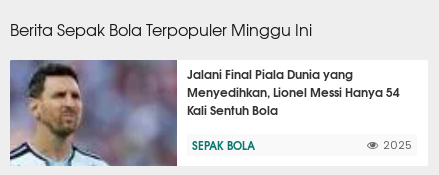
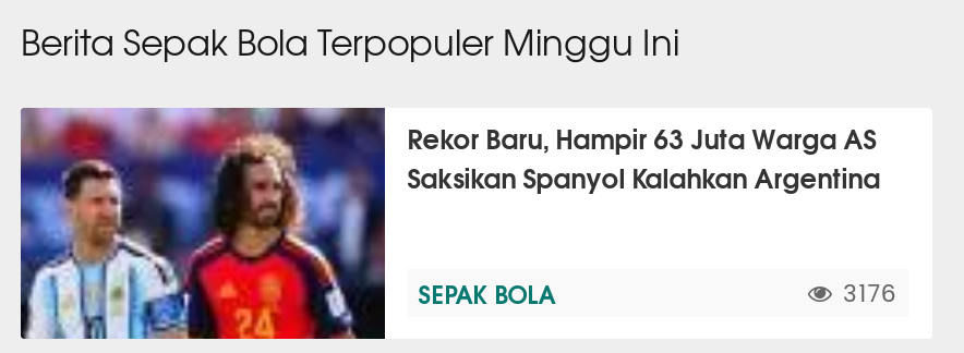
- [image]
- Jalani Final Piala Dunia yang
- Menyedihkan, Lionel Messi Hanya 54
- Kali Sentuh Bola
+ [image]
+ Rekor Baru, Hampir 63 Juta Warga AS
+ Saksikan Spanyol Kalahkan Argentina

- 2025
+ 3176
